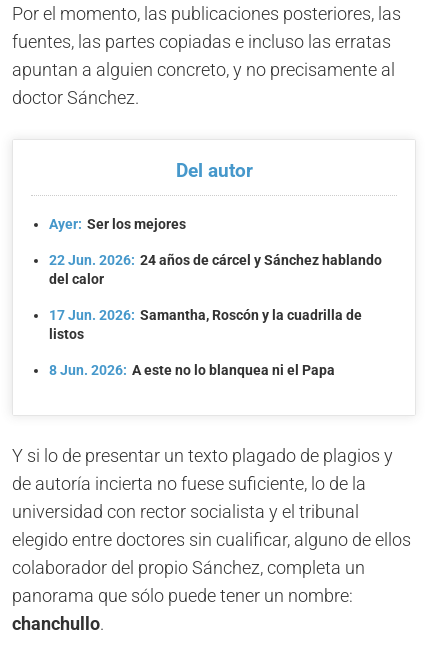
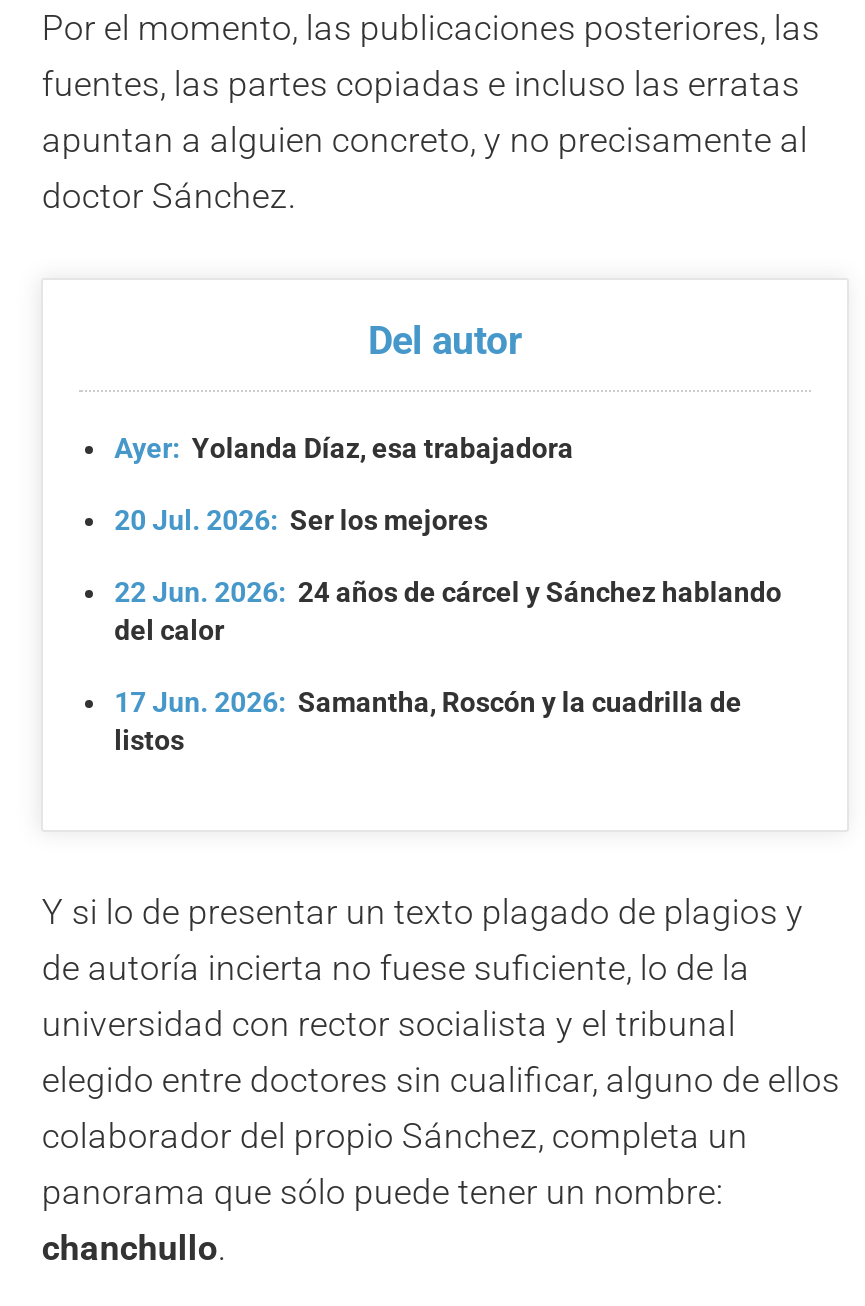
- Ayer: Ser los mejores
+ Ayer: Yolanda Díaz, esa trabajadora
+ 20 Jul. 2026: Ser los mejores

moved down: 22 Jun. 2026: 24 años de cárcel y Sánchez hablando | del calor | 17 Jun. 2026: Samantha, Roscón y la cuadrilla de | listos

- 8 Jun. 2026: A este no lo blanquea ni el Papa
